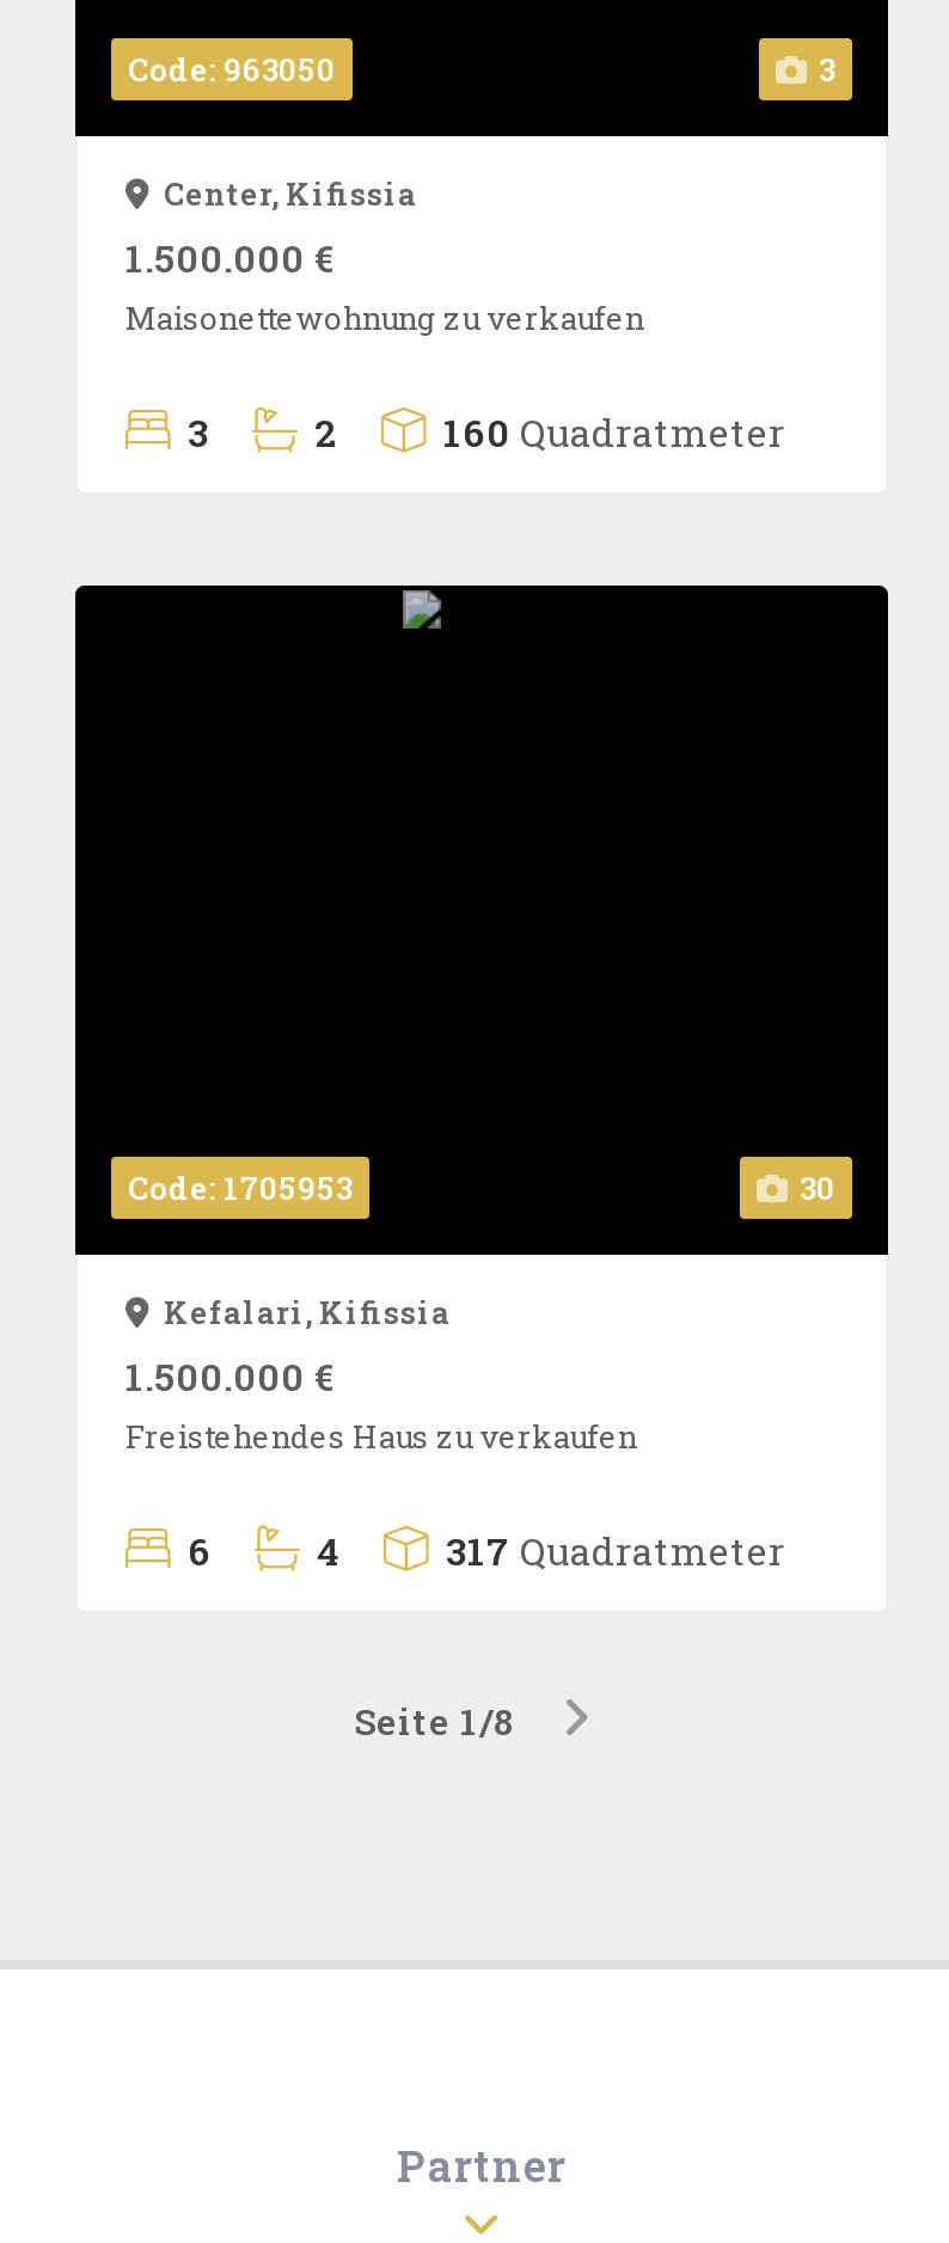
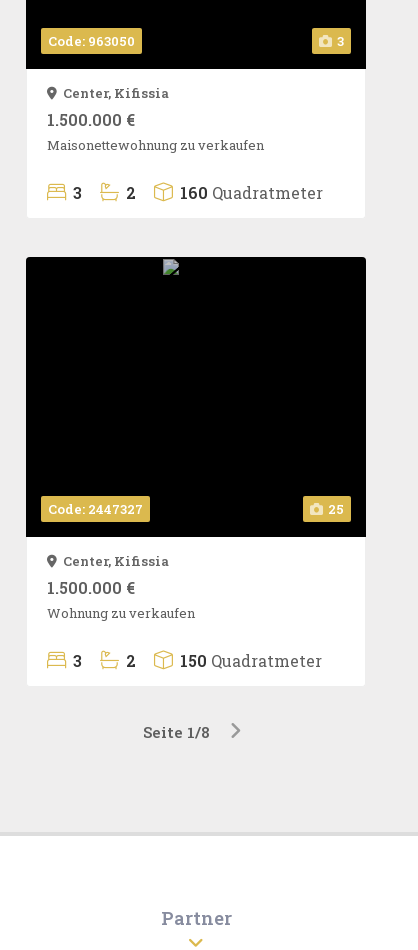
- Code: 1705953
+ Code: 2447327

- 30
+ 25

- Kefalari, Kifissia
+ Center, Kifissia

- Freistehendes Haus zu verkaufen
+ Wohnung zu verkaufen

- 6
- 4
- 317 Quadratmeter
+ 3
+ 2
+ 150 Quadratmeter
